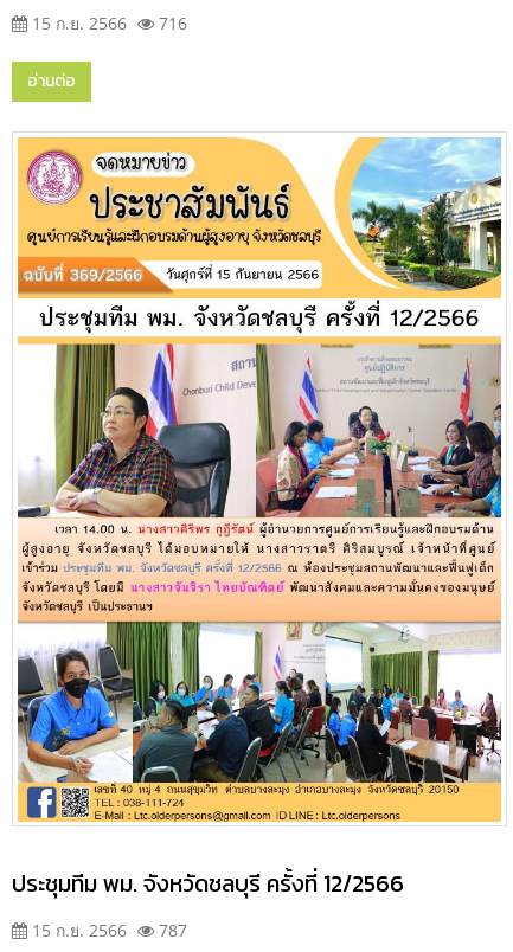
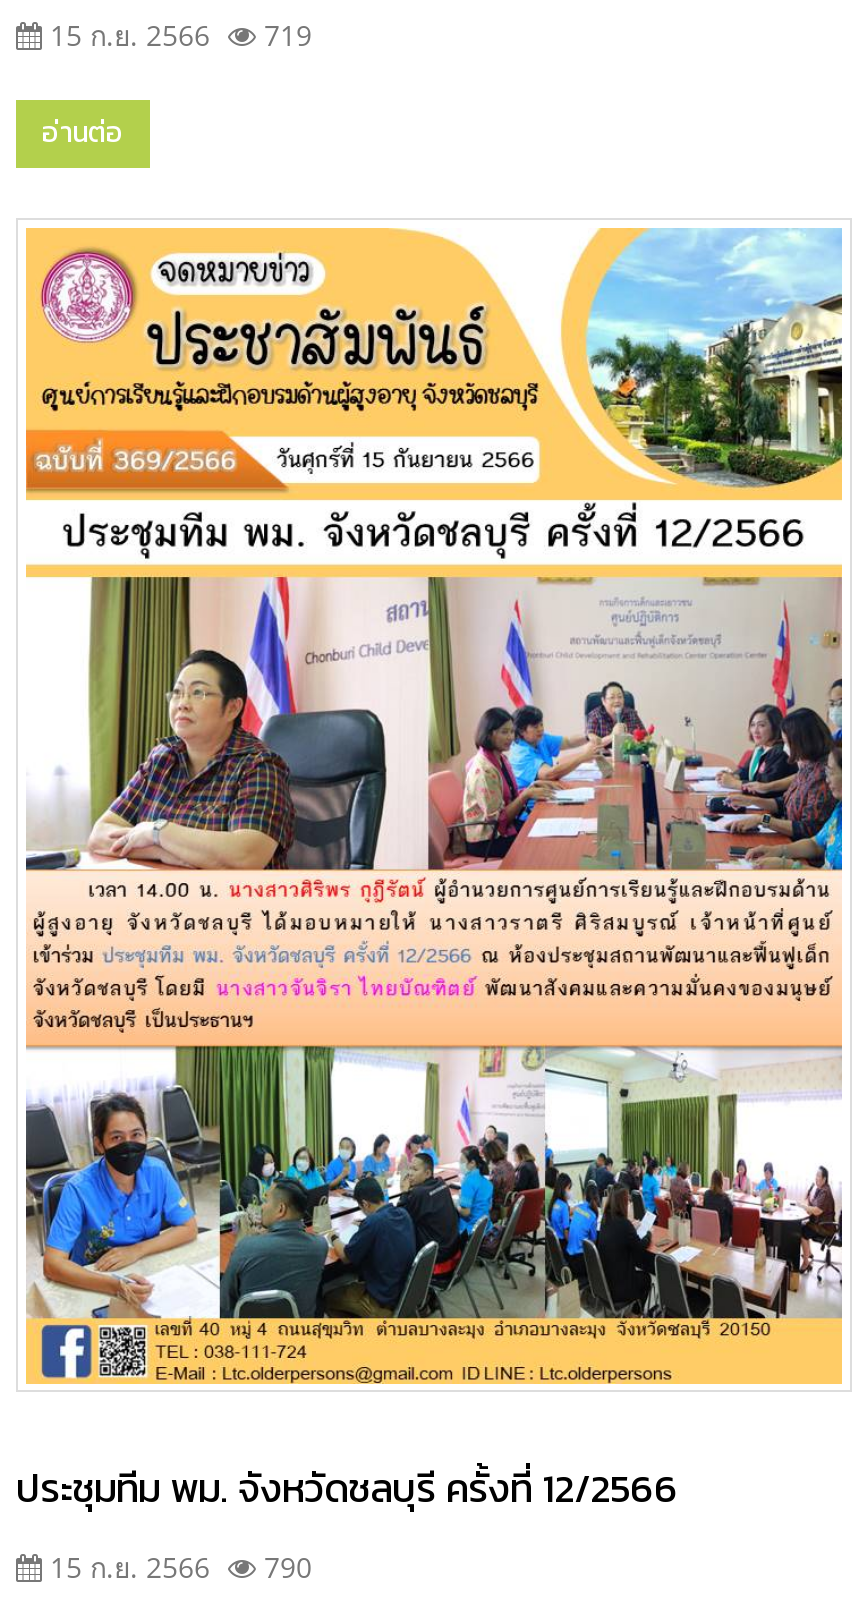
- 15 ก.ย. 2566 716
+ 15 ก.ย. 2566 719

- 15 ก.ย. 2566 787
+ 15 ก.ย. 2566 790
